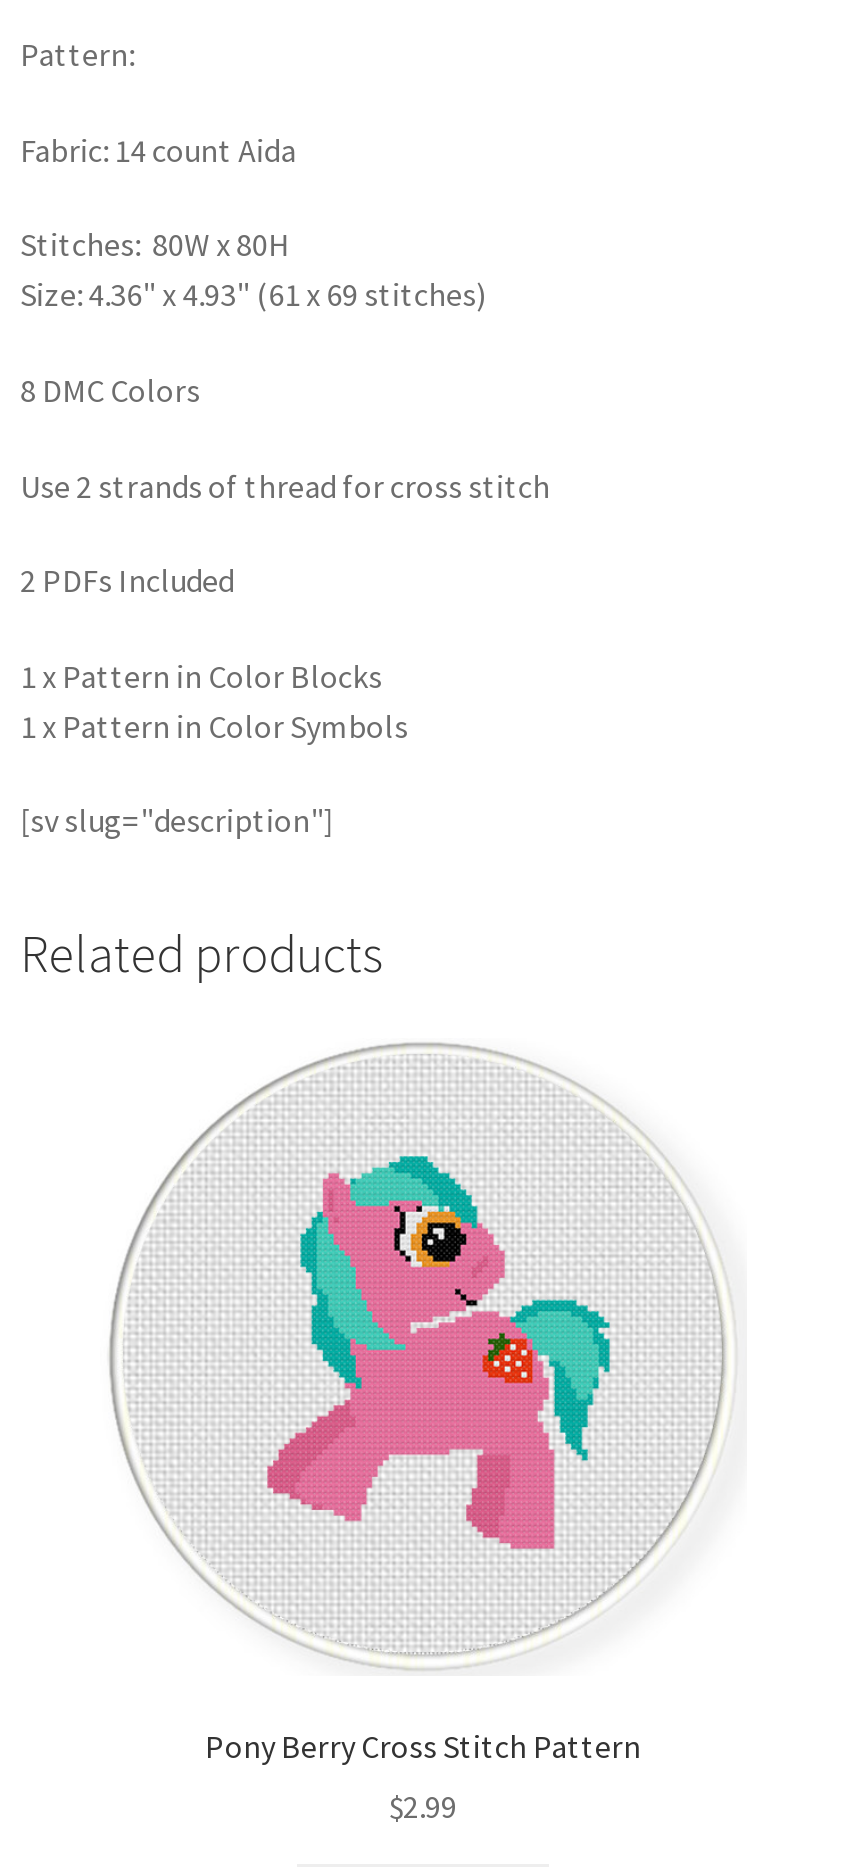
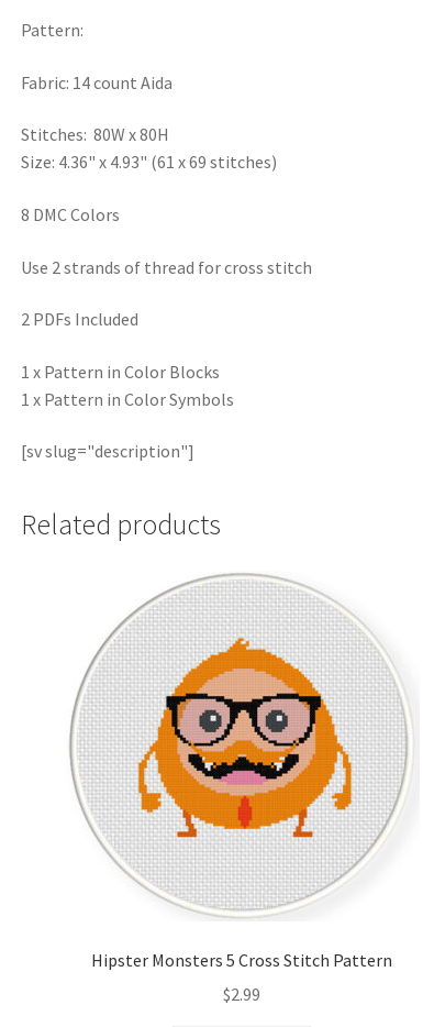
- [image]
+ [image]

- Pony Berry Cross Stitch Pattern
+ Hipster Monsters 5 Cross Stitch Pattern
